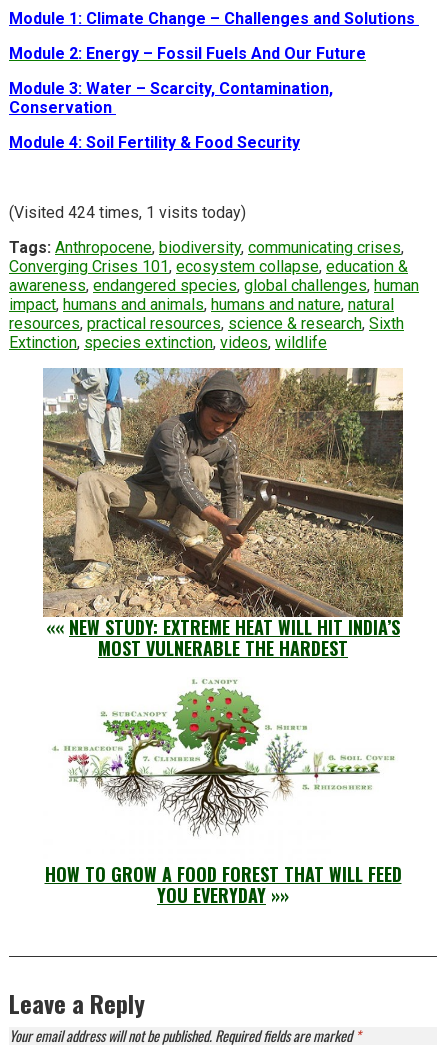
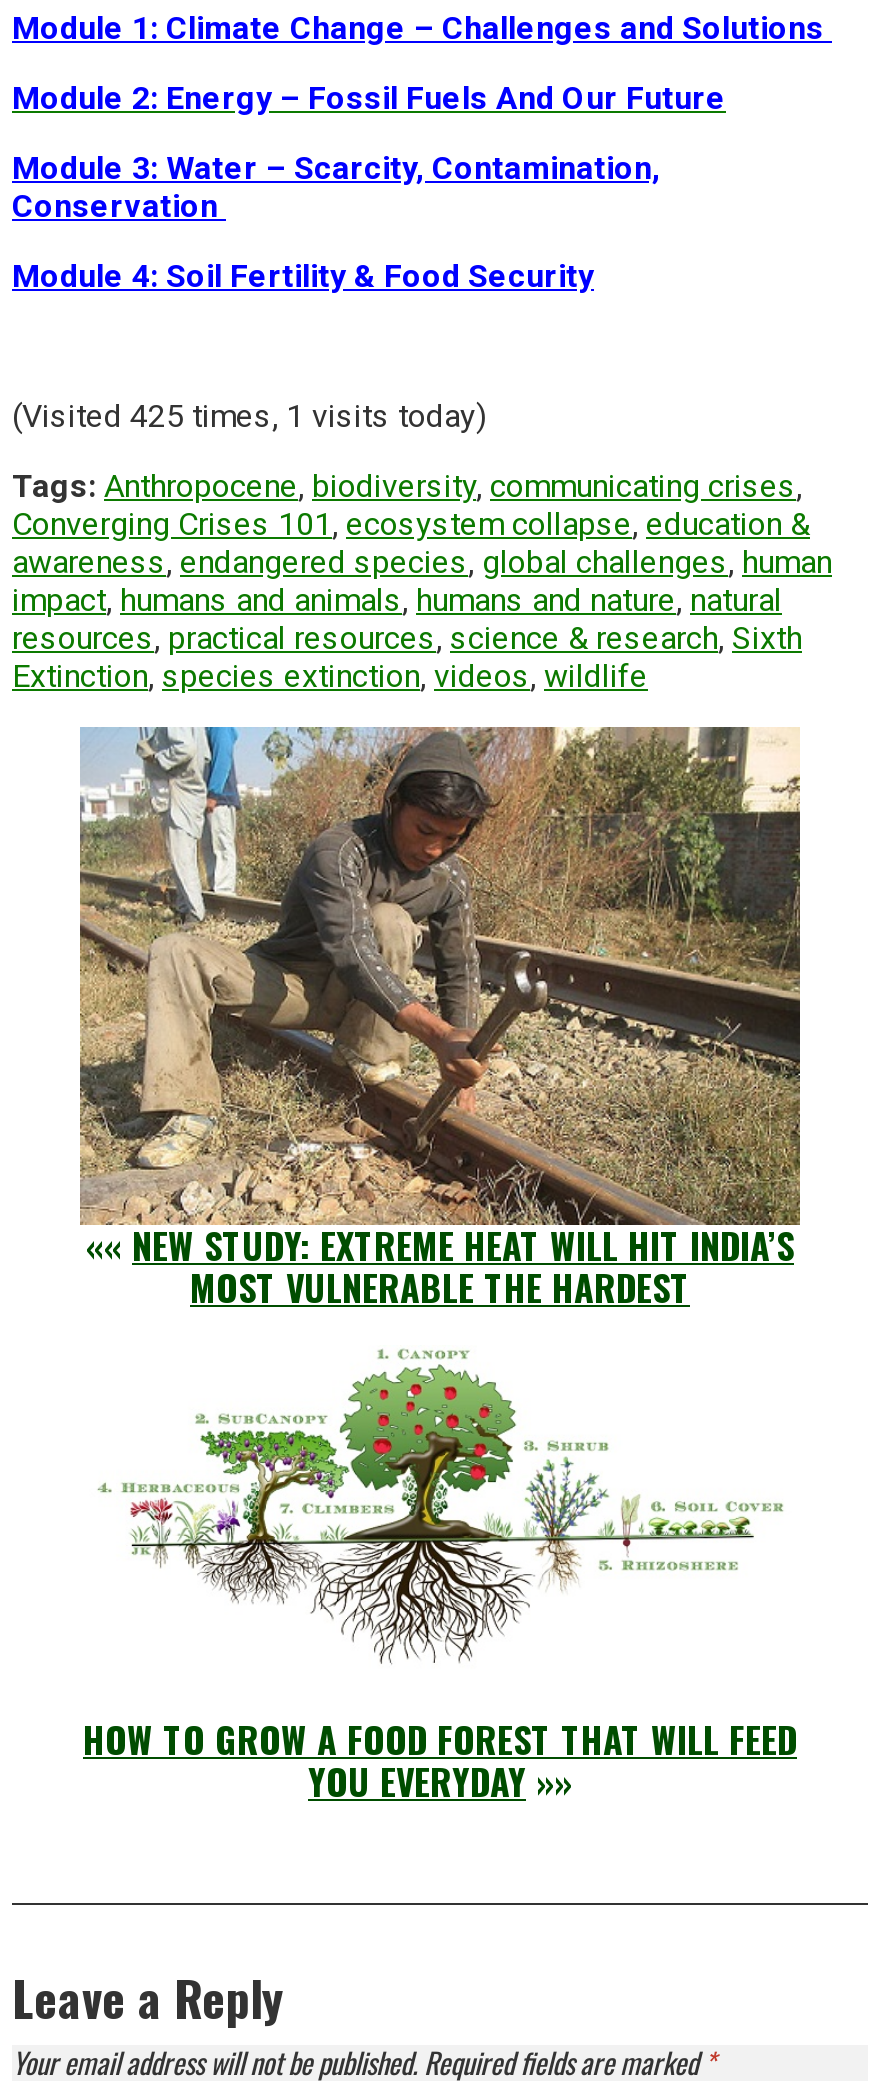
- (Visited 424 times, 1 visits today)
+ (Visited 425 times, 1 visits today)
